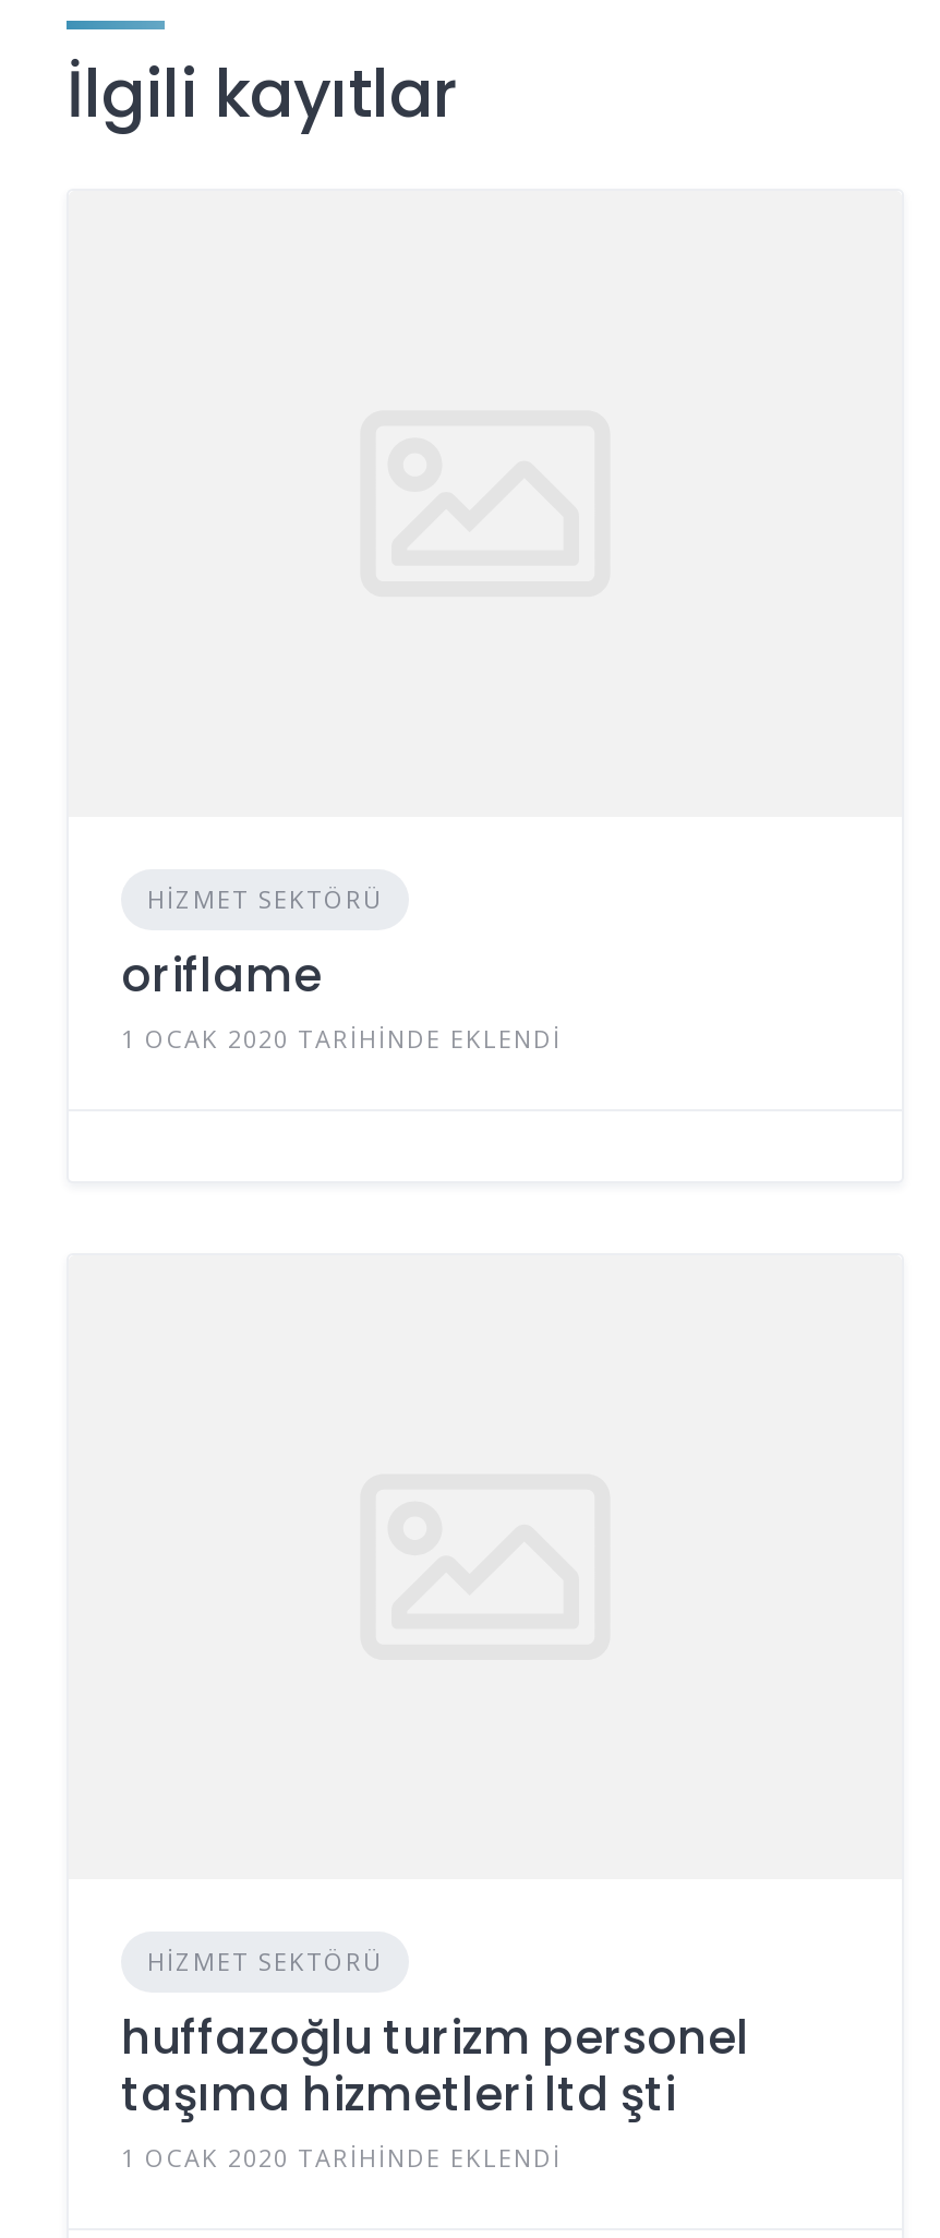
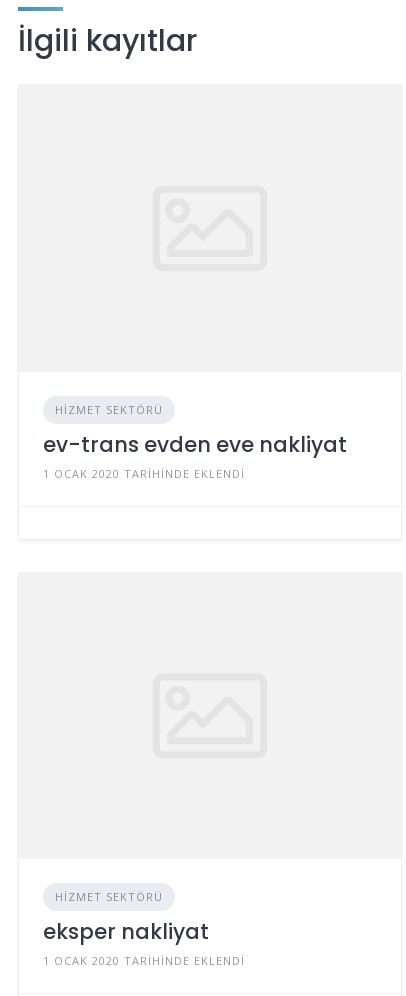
- oriflame
+ ev-trans evden eve nakliyat

- huffazoğlu turizm personel
- taşıma hizmetleri ltd şti
+ eksper nakliyat
